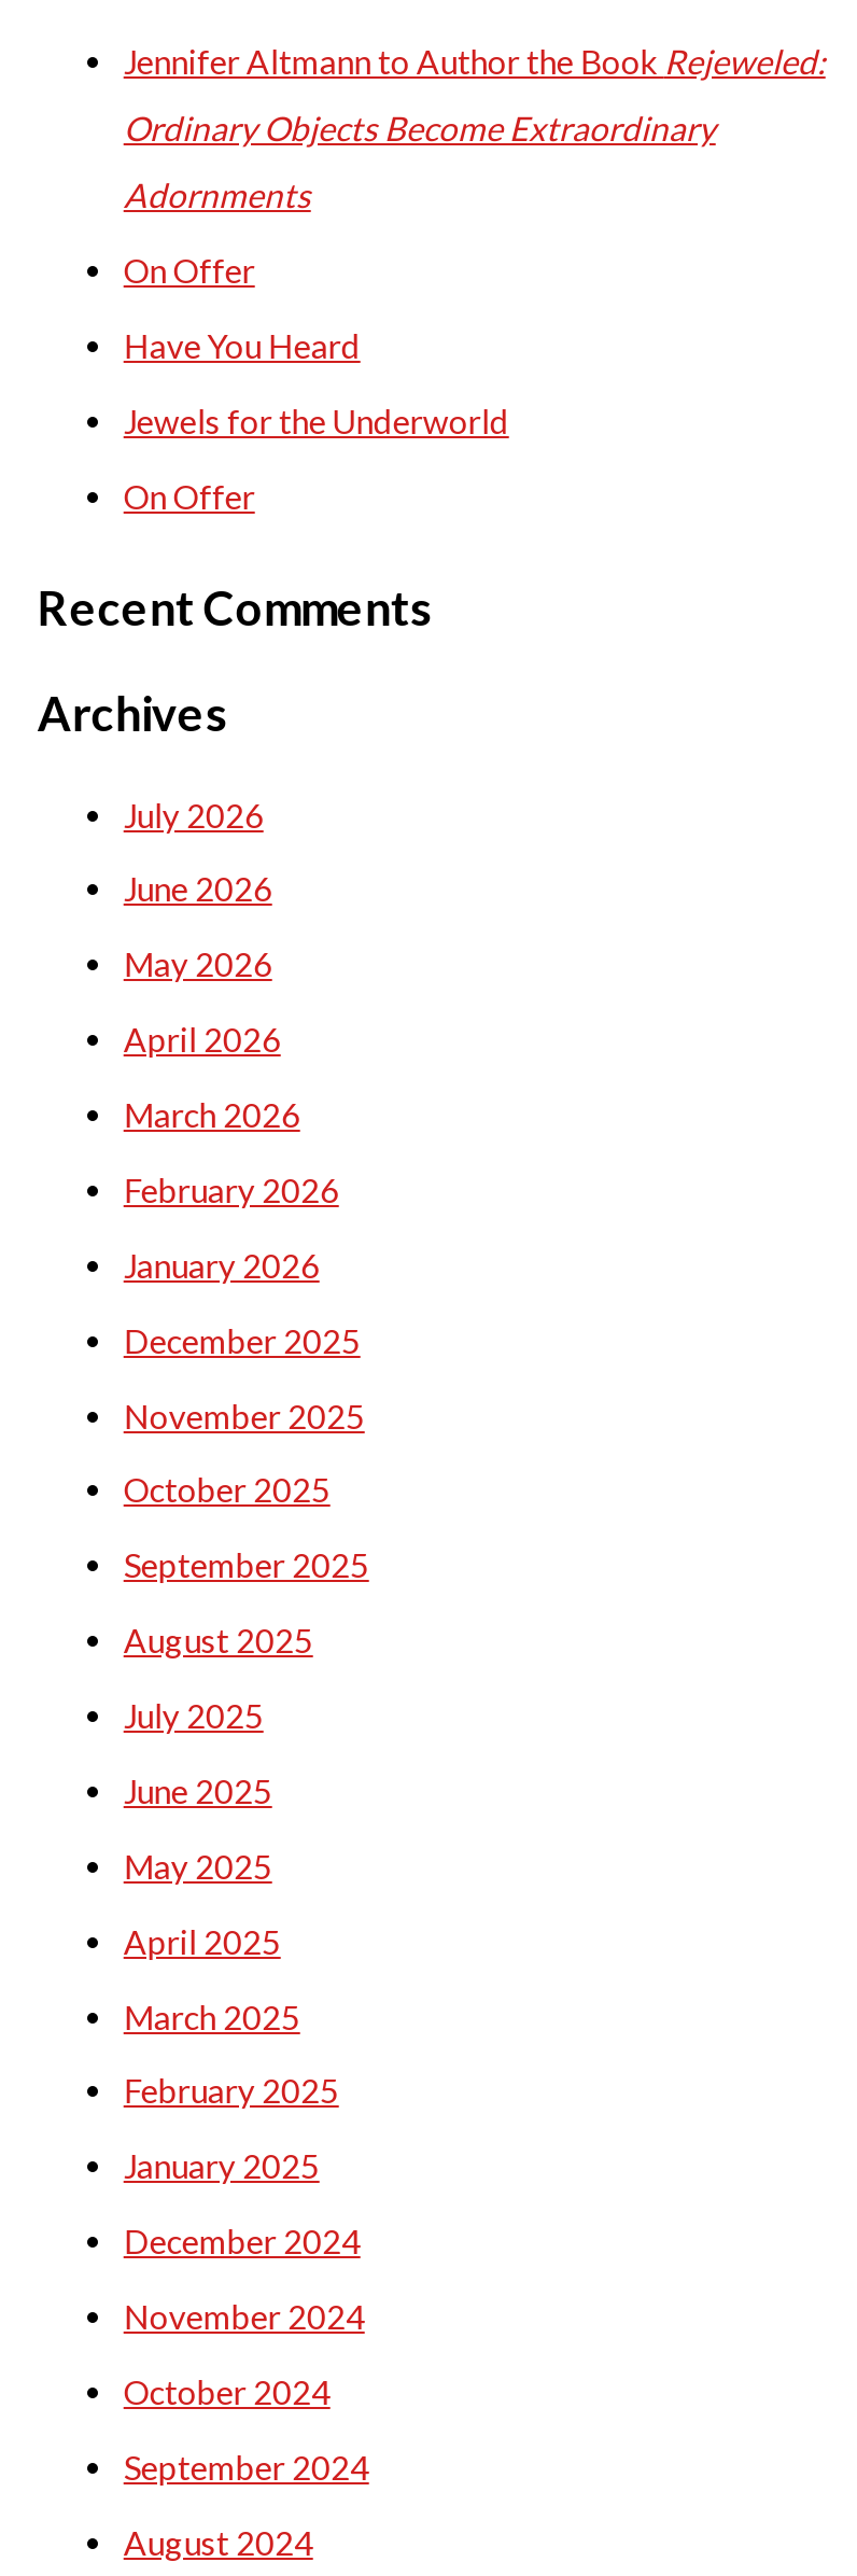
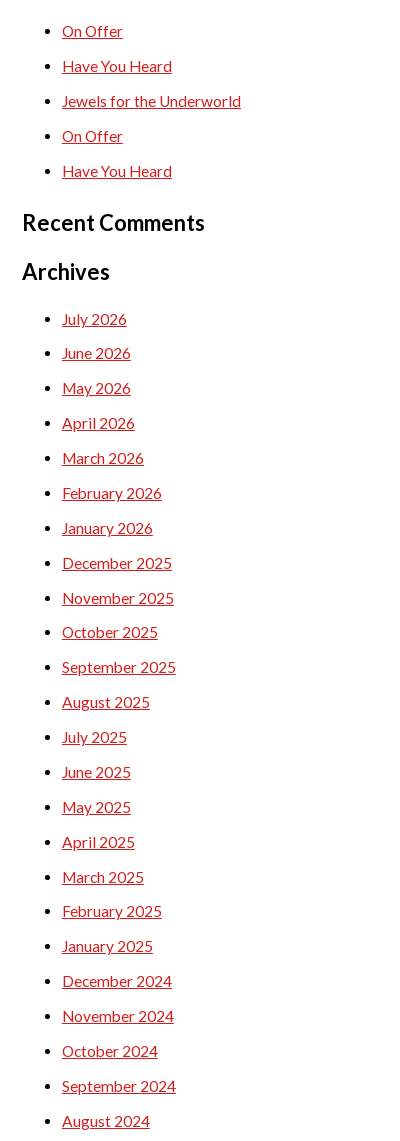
- Jennifer Altmann to Author the Book Rejeweled:
- Ordinary Objects Become Extraordinary
- Adornments

moved up: On Offer | Have You Heard | Jewels for the Underworld | On Offer

+ Have You Heard
